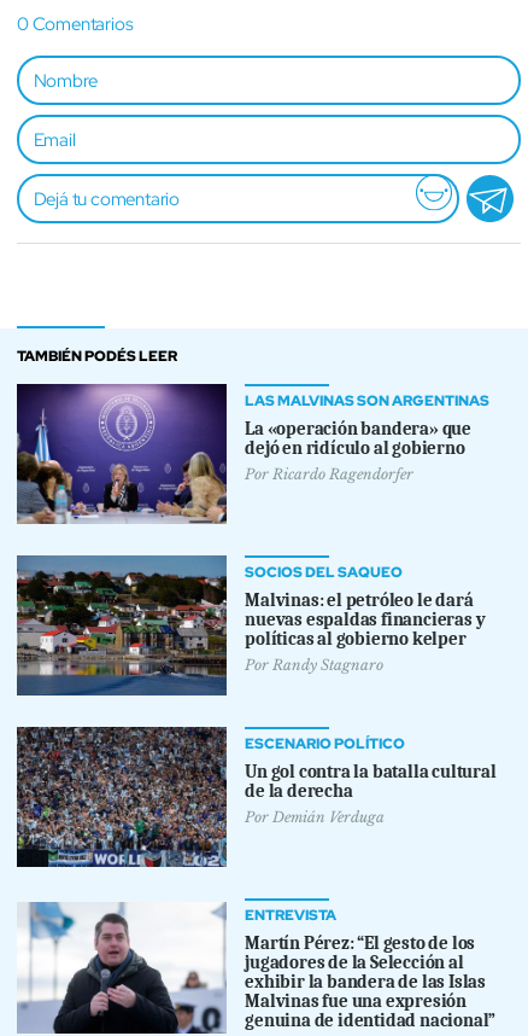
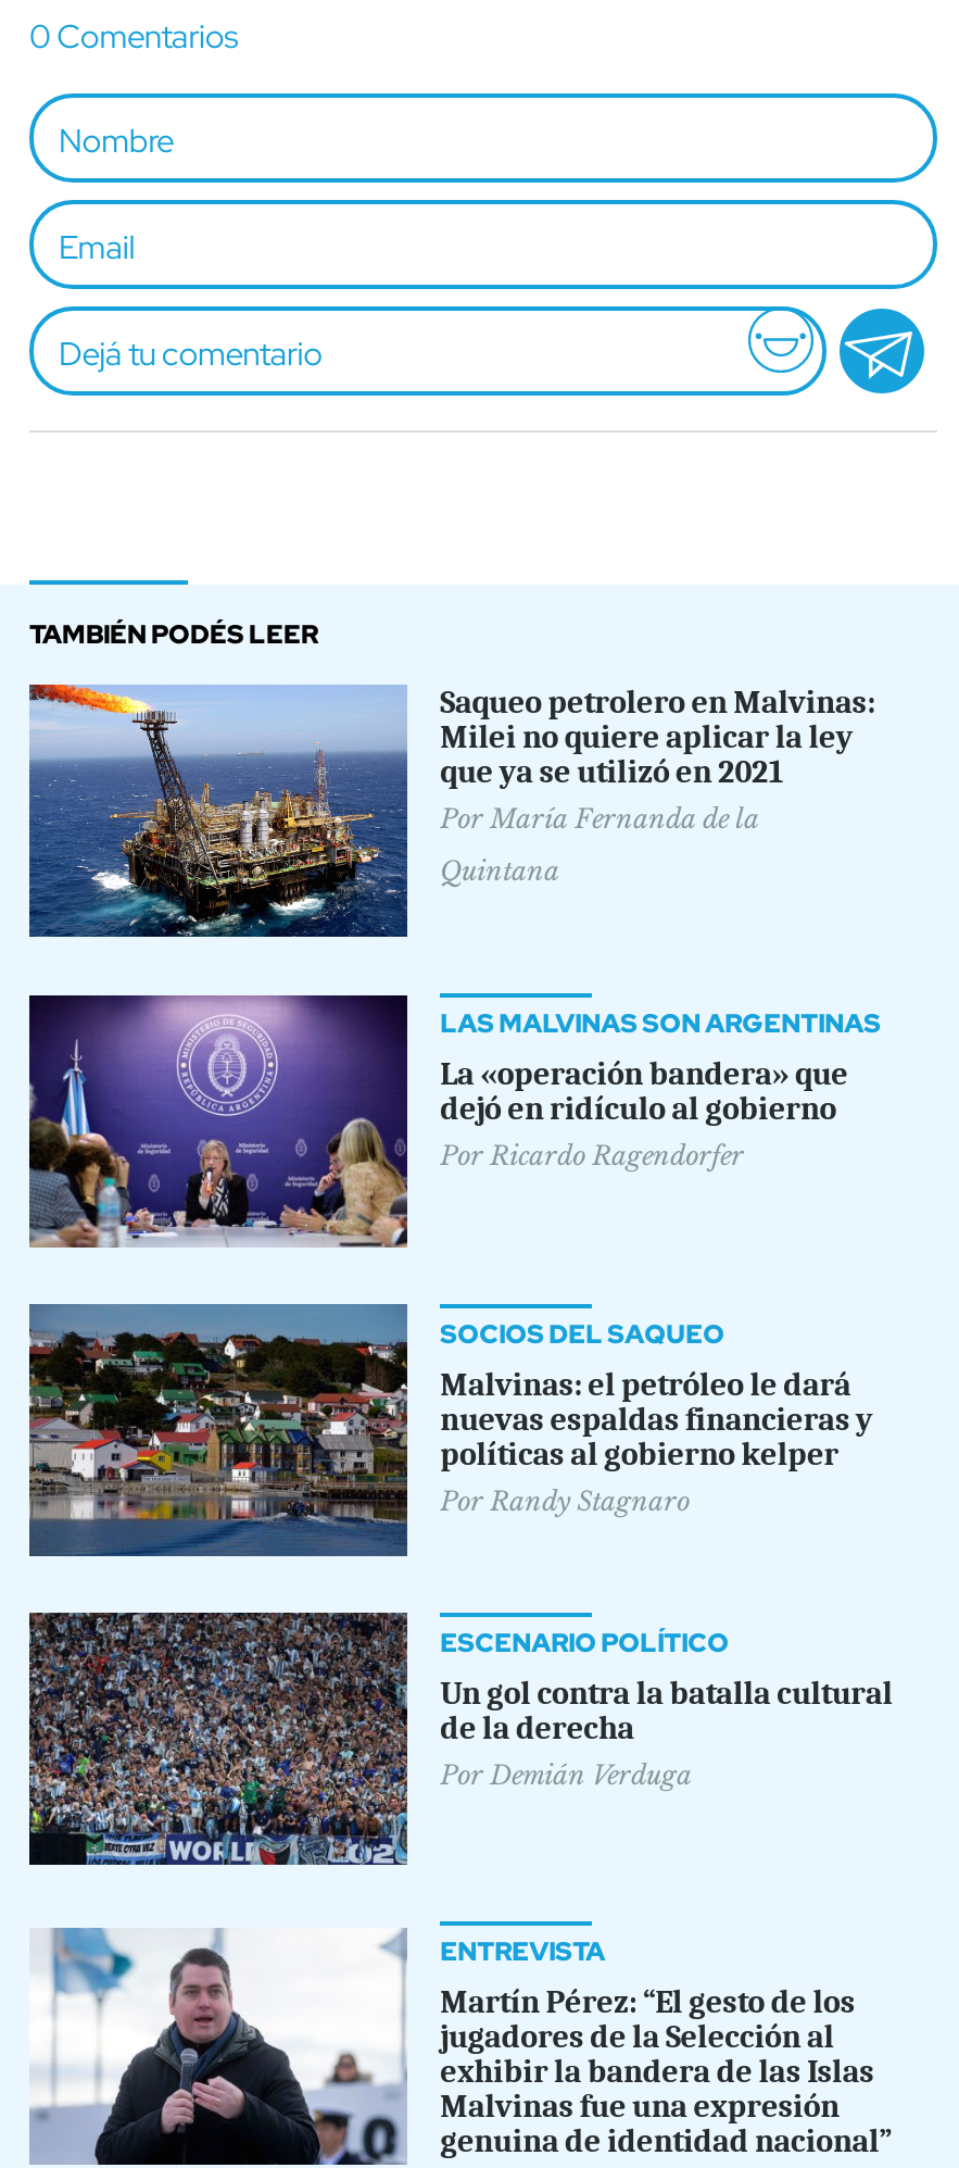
+ [image]
+ Saqueo petrolero en Malvinas:
+ Milei no quiere aplicar la ley
+ que ya se utilizó en 2021
+ Por María Fernanda de la
+ Quintana
